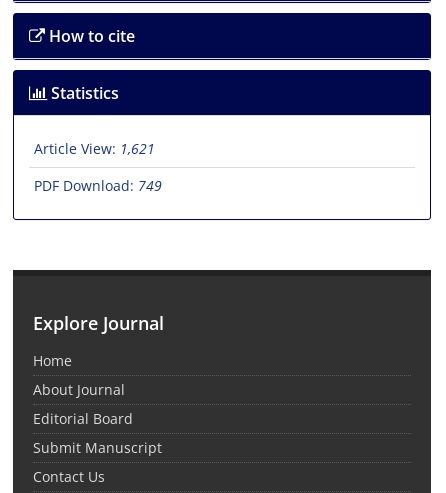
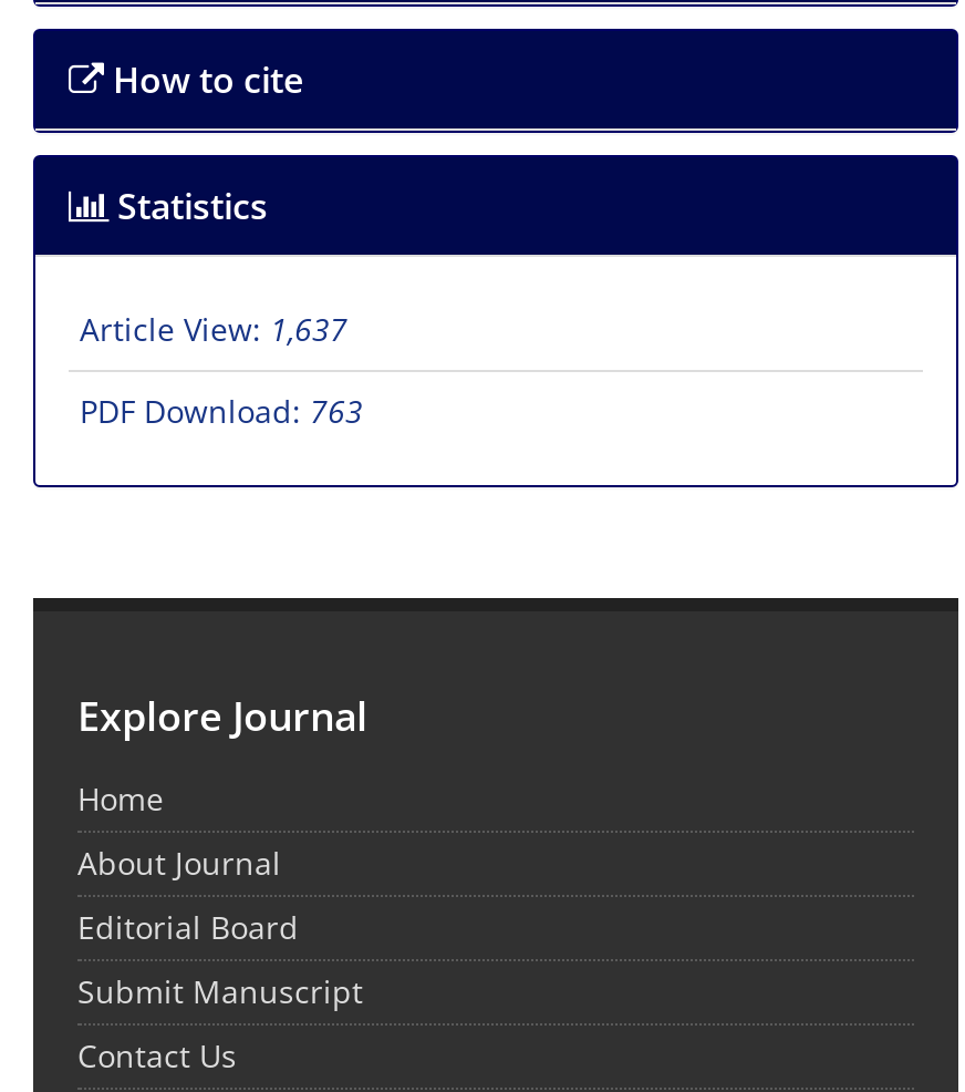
- Article View: 1,621
+ Article View: 1,637

- PDF Download: 749
+ PDF Download: 763
